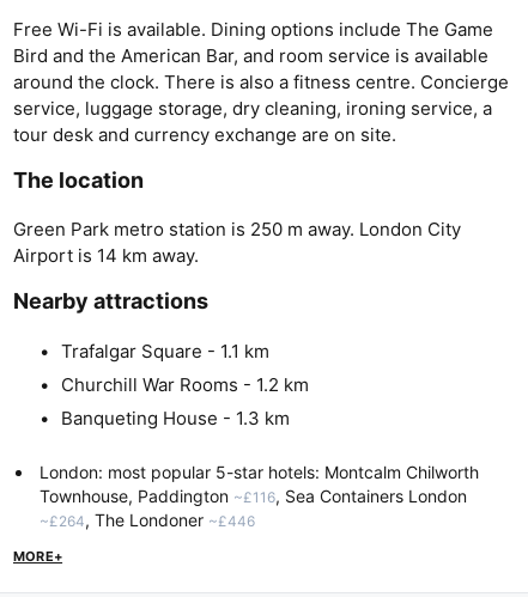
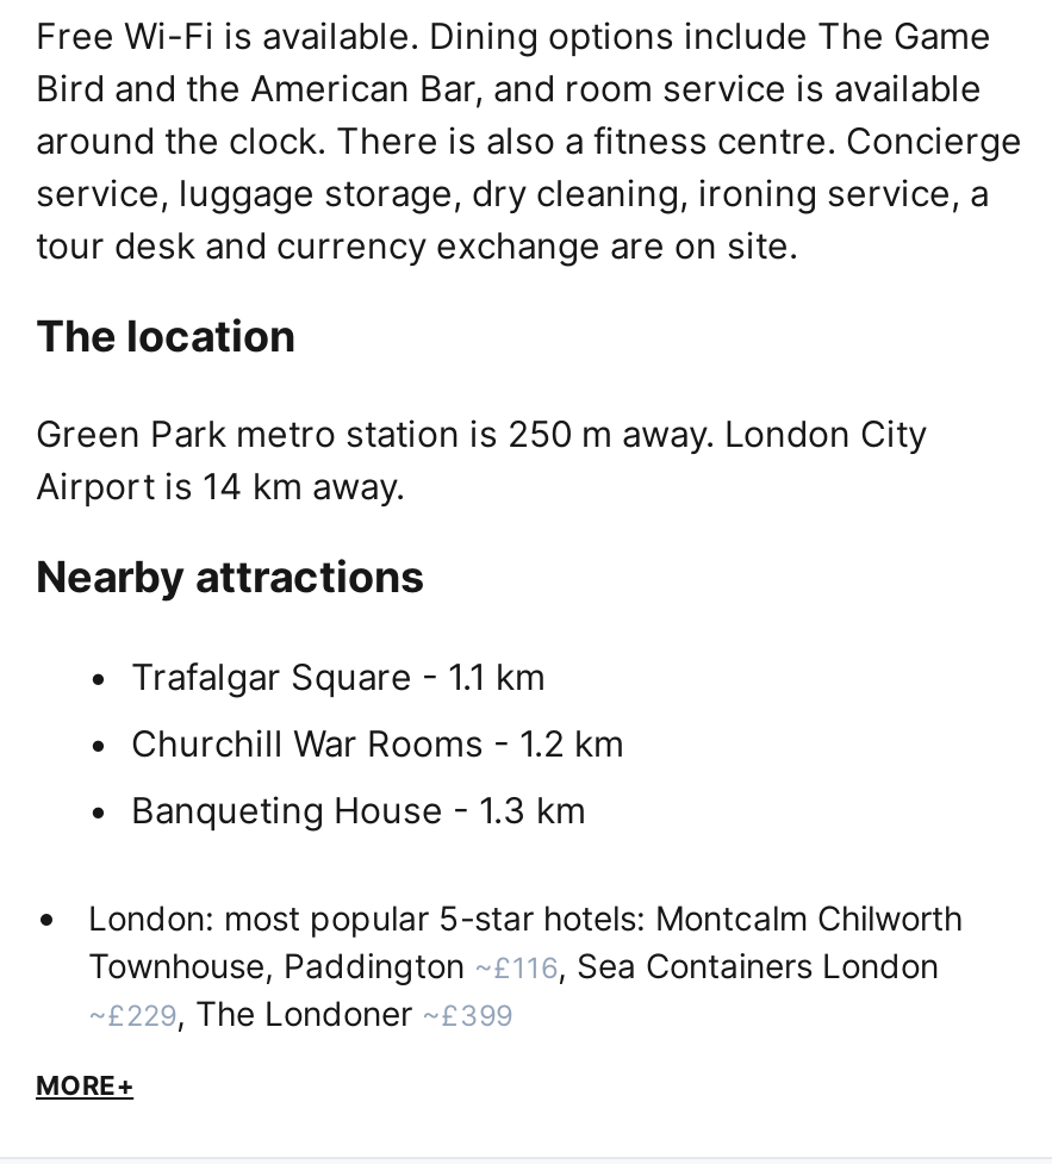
- ~£264, The Londoner ~£446
+ ~£229, The Londoner ~£399
